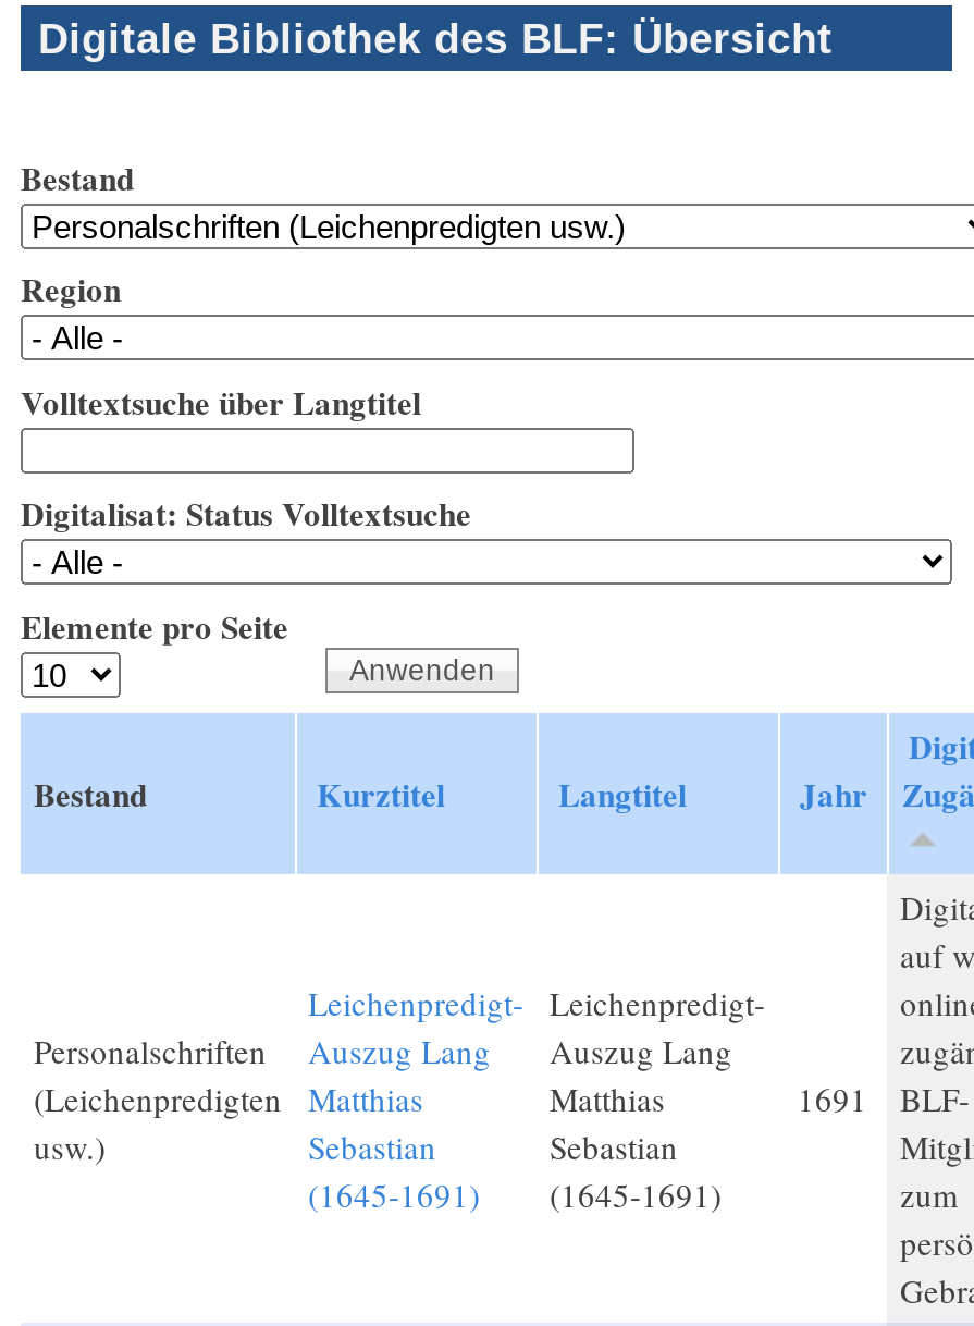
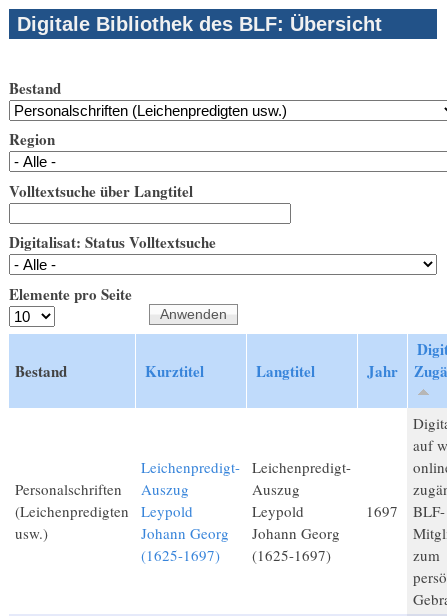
- Auszug Lang
- Matthias
- Sebastian
- (1645-1691)
+ Auszug
+ Leypold
+ Johann Georg
+ (1625-1697)

- Auszug Lang
- Matthias
- Sebastian
- (1645-1691)
+ Auszug
+ Leypold
+ Johann Georg
+ (1625-1697)

- 1691 BLF-
+ 1697 BLF-
